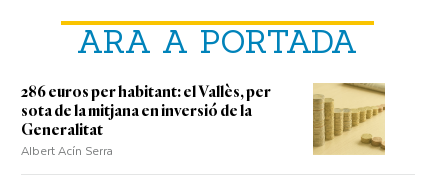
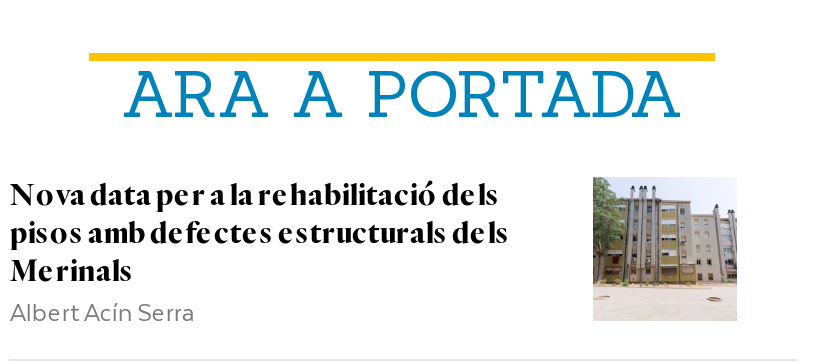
- 286 euros per habitant: el Vallès, per
- sota de la mitjana en inversió de la
- Generalitat
+ Nova data per a la rehabilitació dels
+ pisos amb defectes estructurals dels
+ Merinals

- [image]
+ [image]
